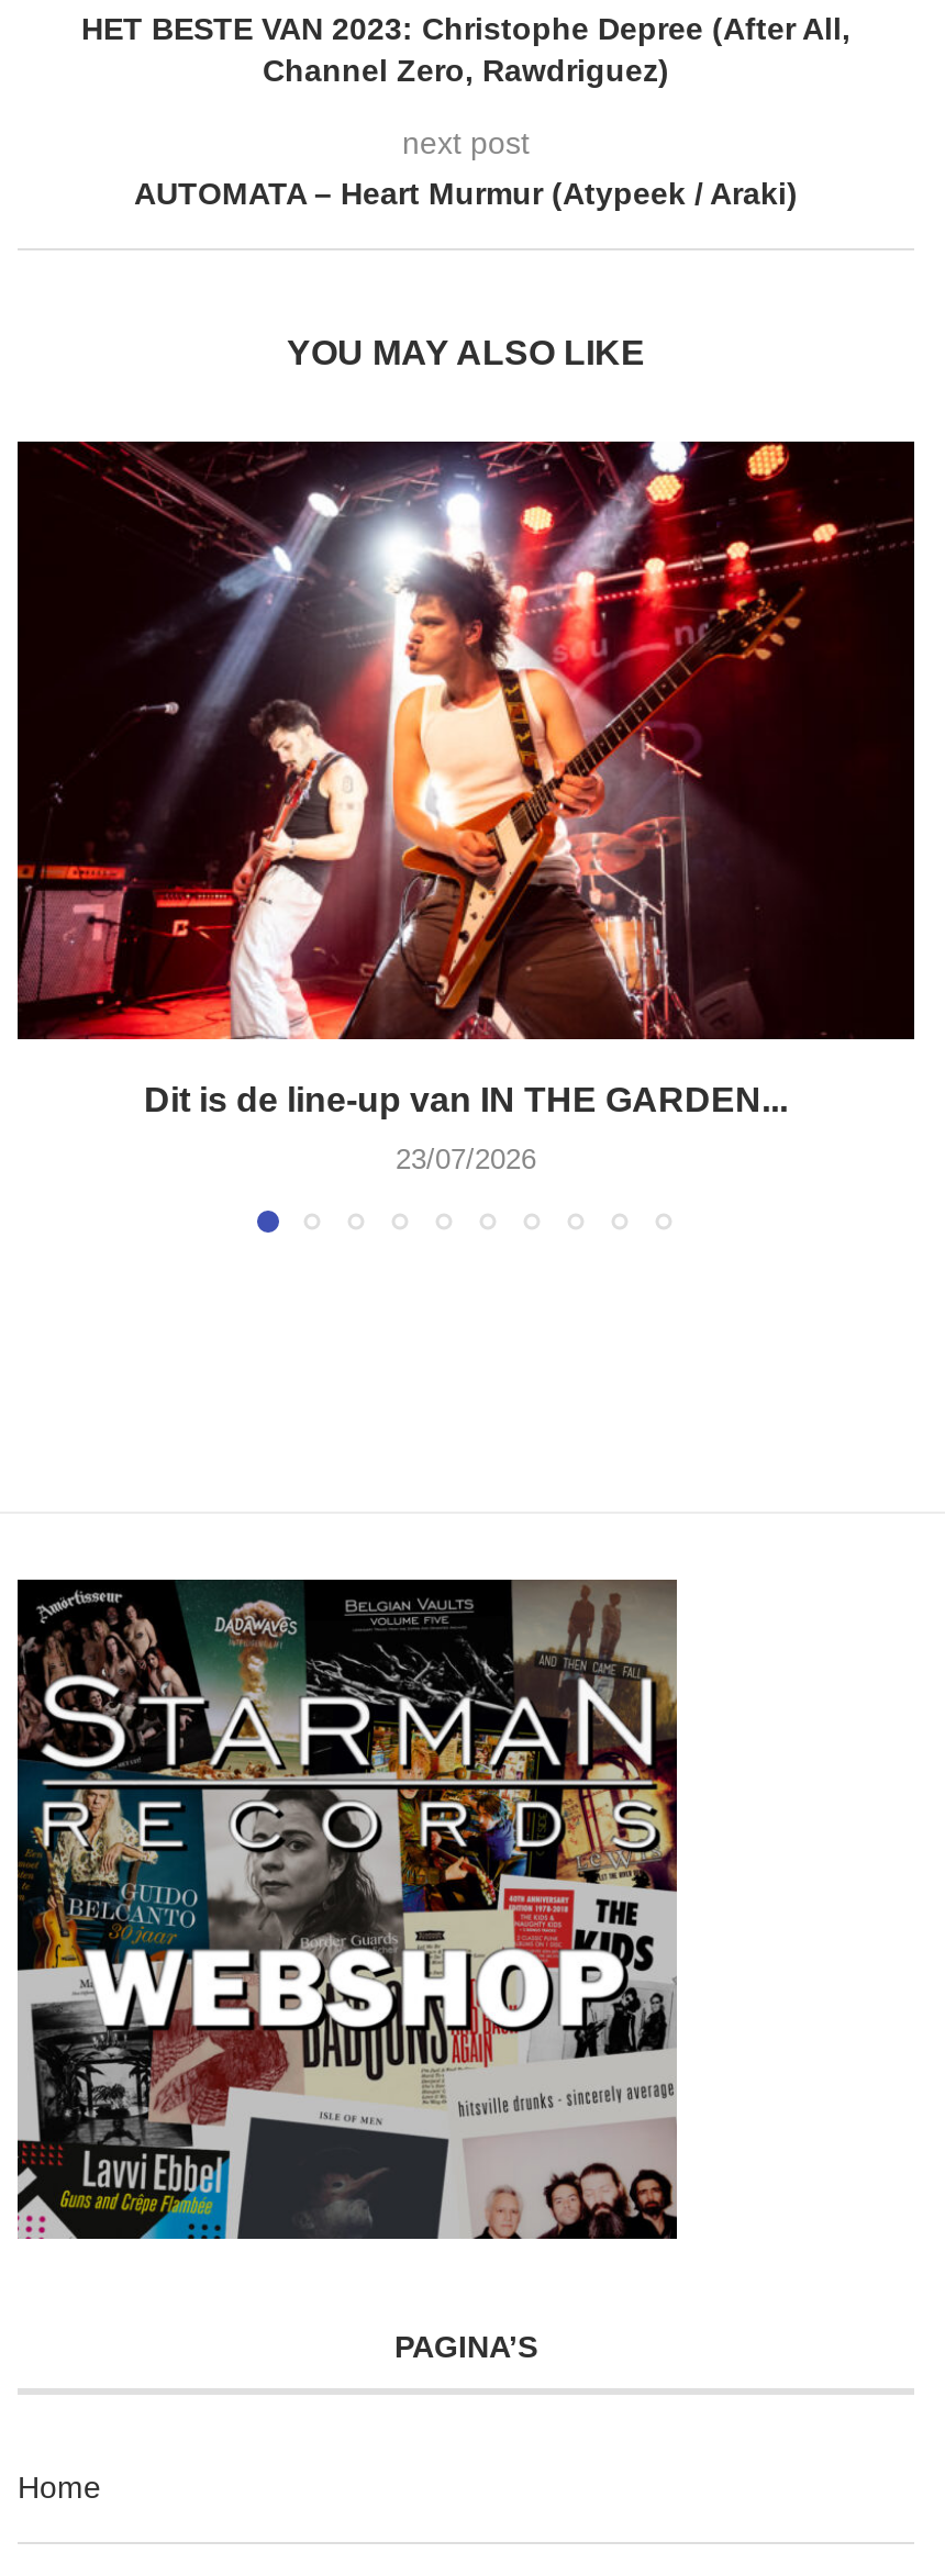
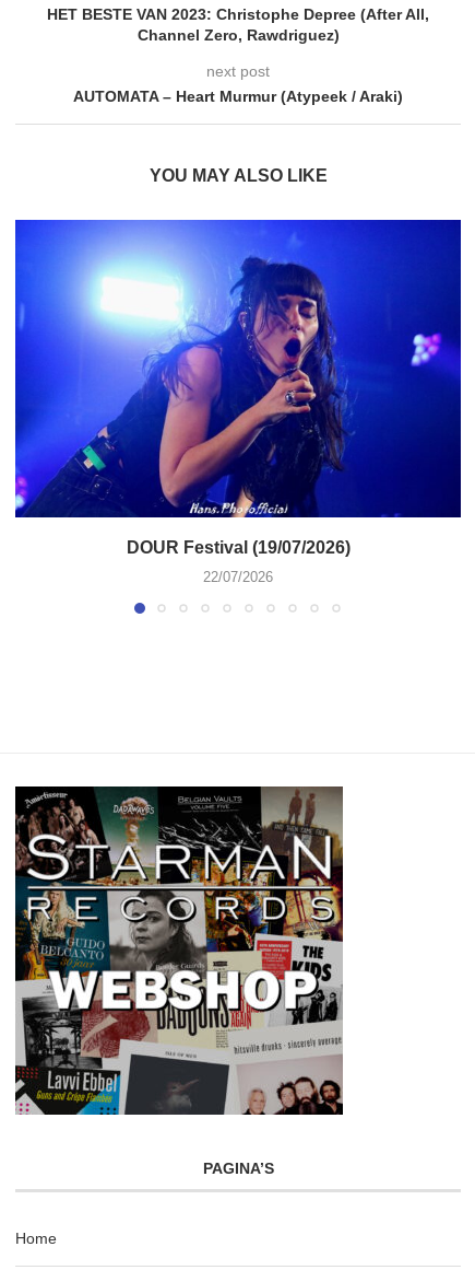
- [image]
- Dit is de line-up van IN THE GARDEN...
+ [image]
+ DOUR Festival (19/07/2026)

- 23/07/2026
+ 22/07/2026
